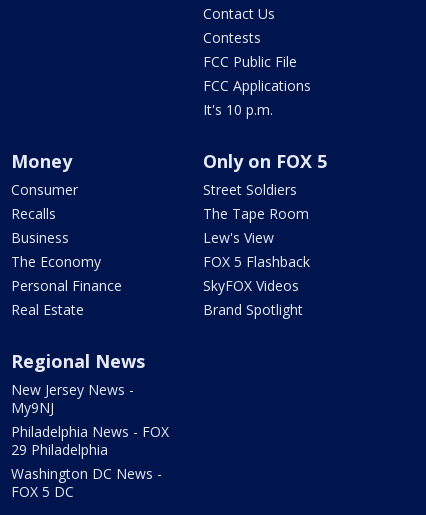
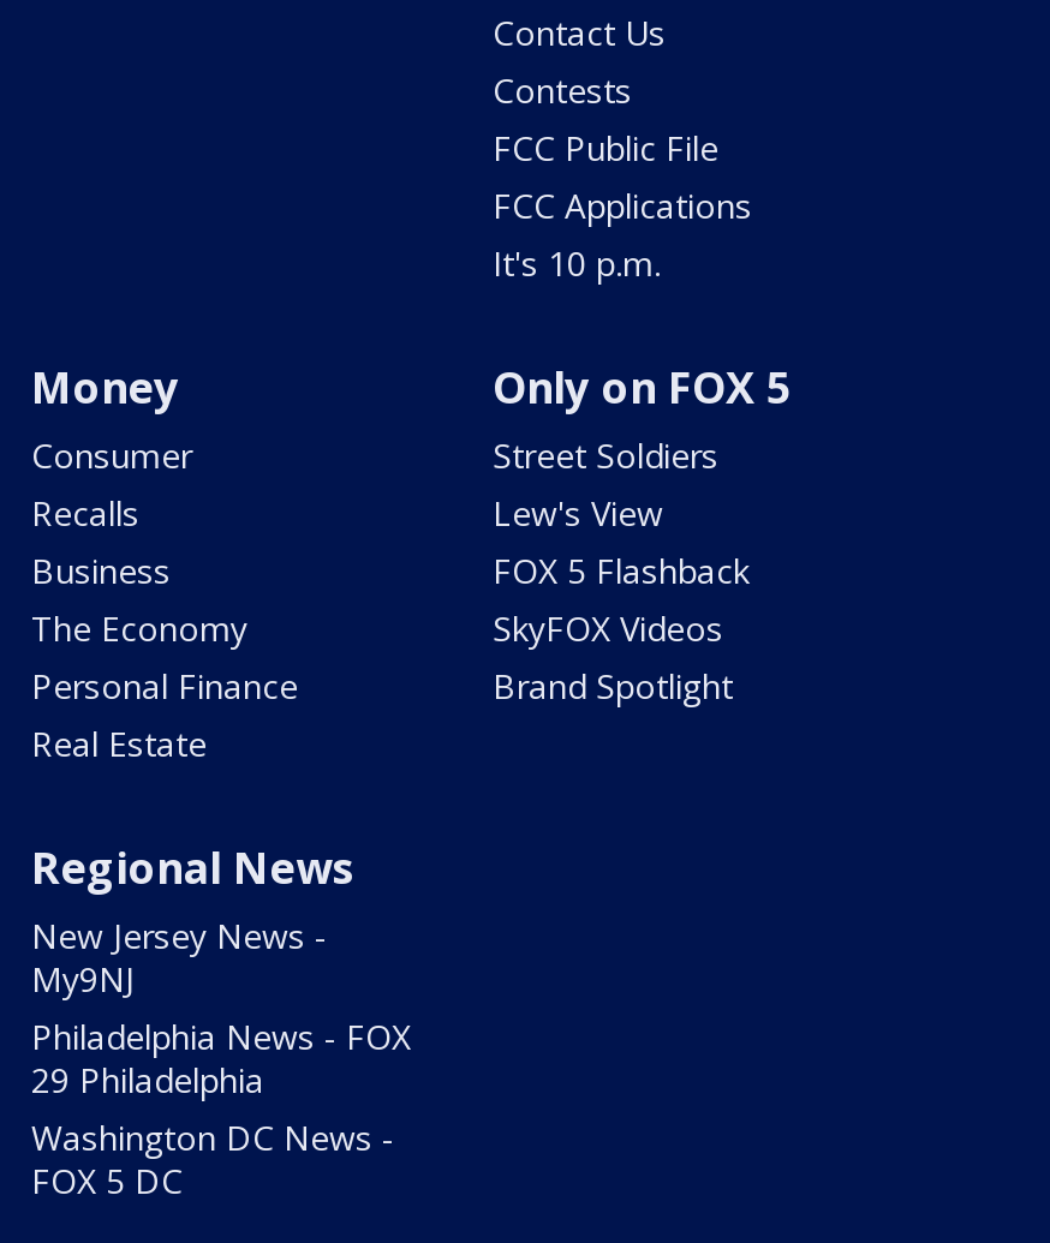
- The Tape Room

moved up: Lew's View | FOX 5 Flashback | SkyFOX Videos | Brand Spotlight
